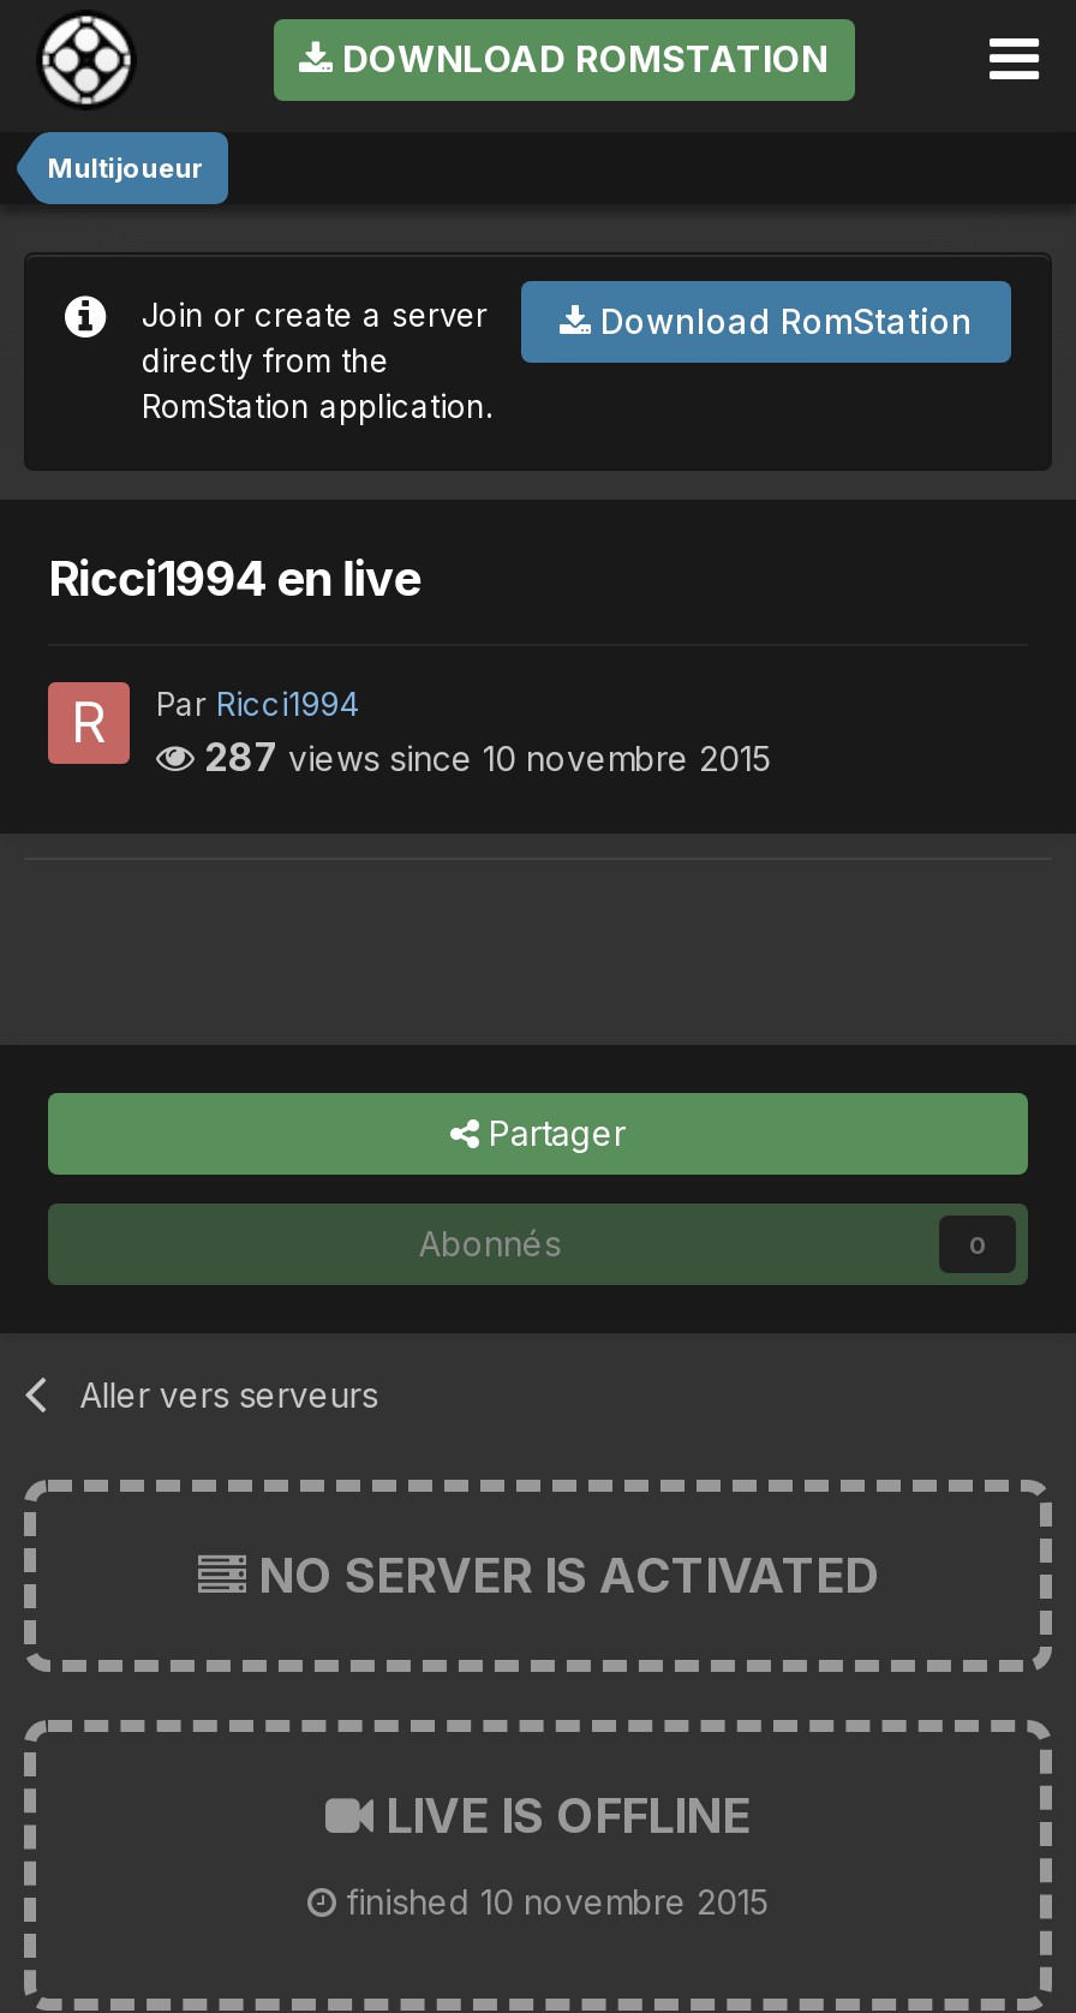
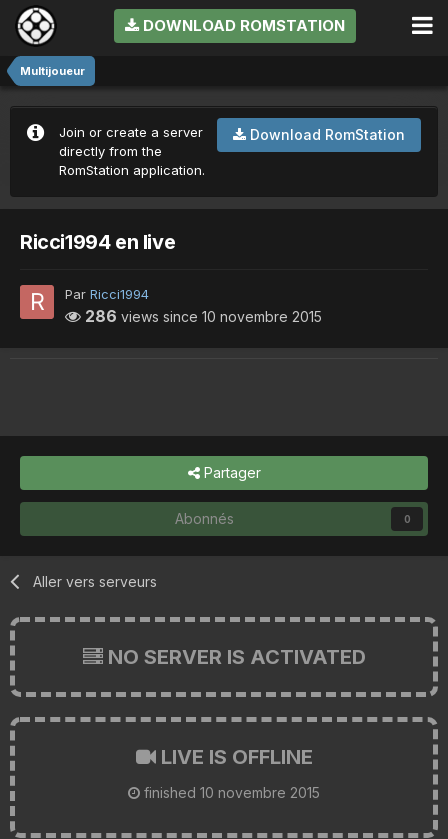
- 287 views since 10 novembre 2015
+ 286 views since 10 novembre 2015
